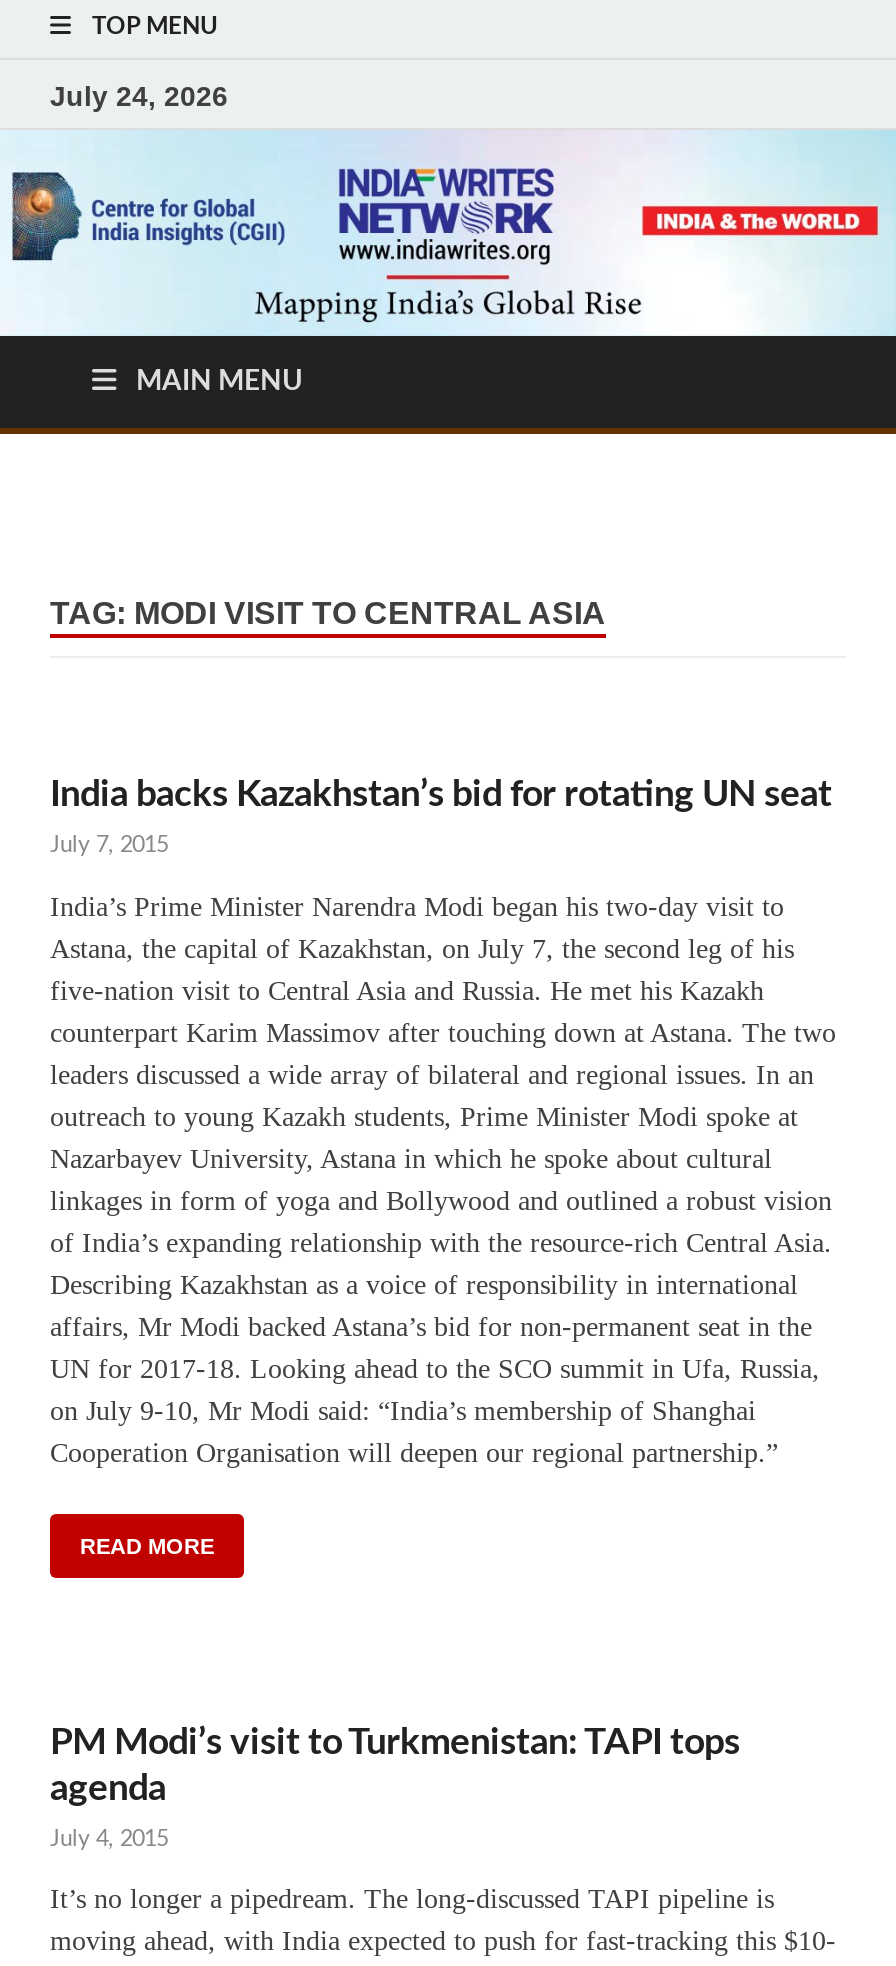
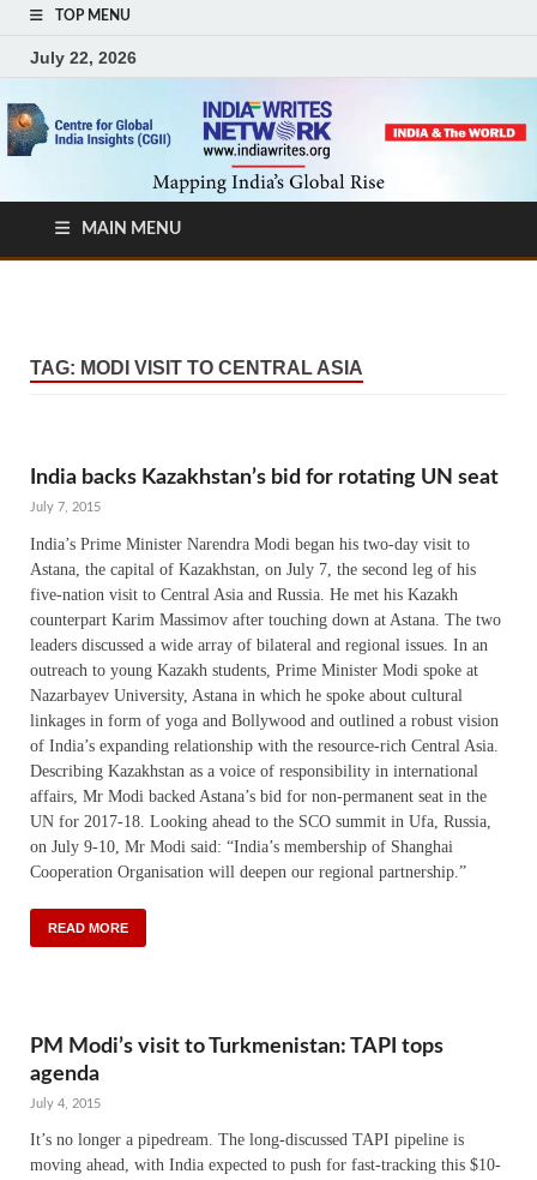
- July 24, 2026
+ July 22, 2026
